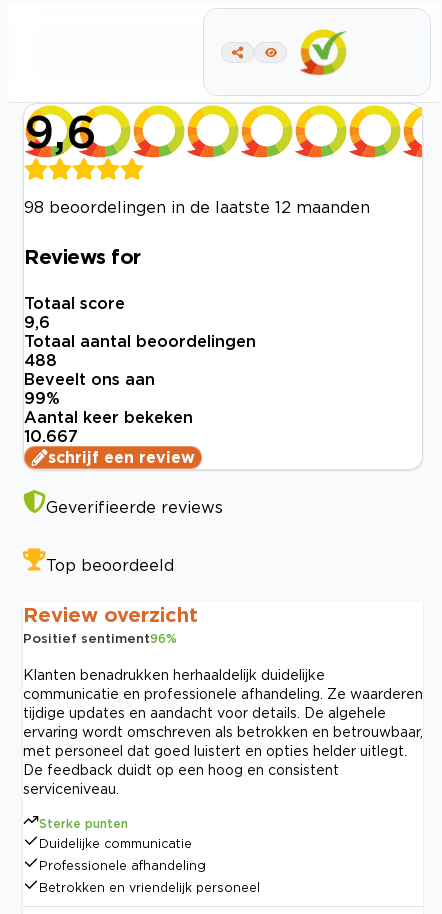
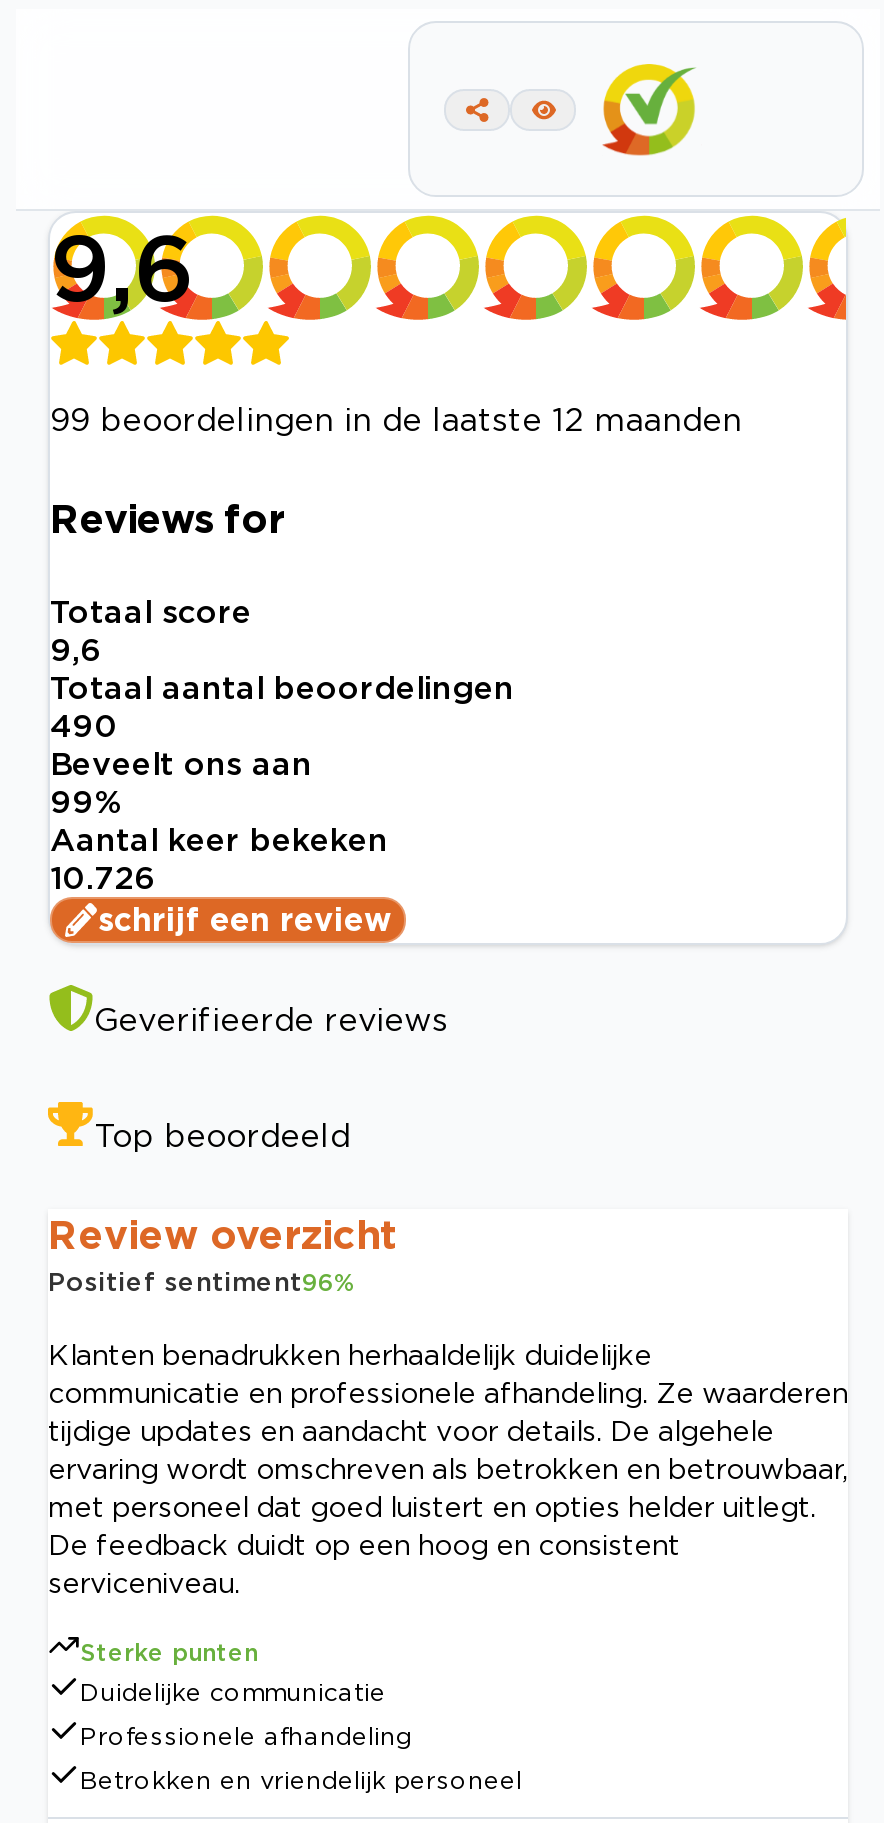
- 98 beoordelingen in de laatste 12 maanden
+ 99 beoordelingen in de laatste 12 maanden

- 488
+ 490

- 10.667
+ 10.726
